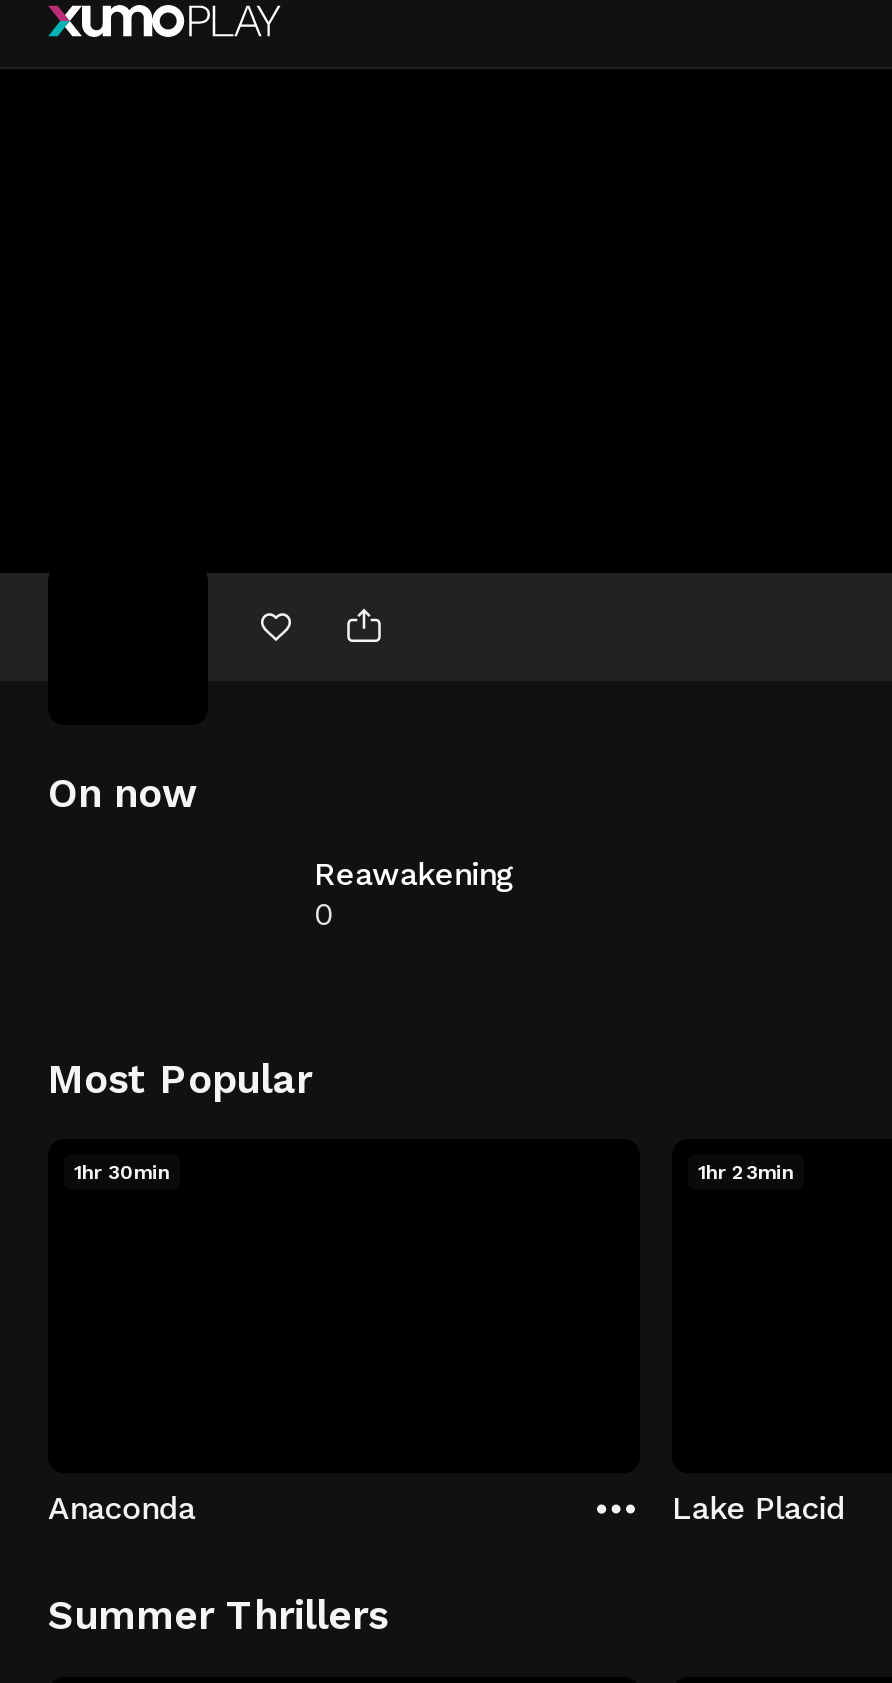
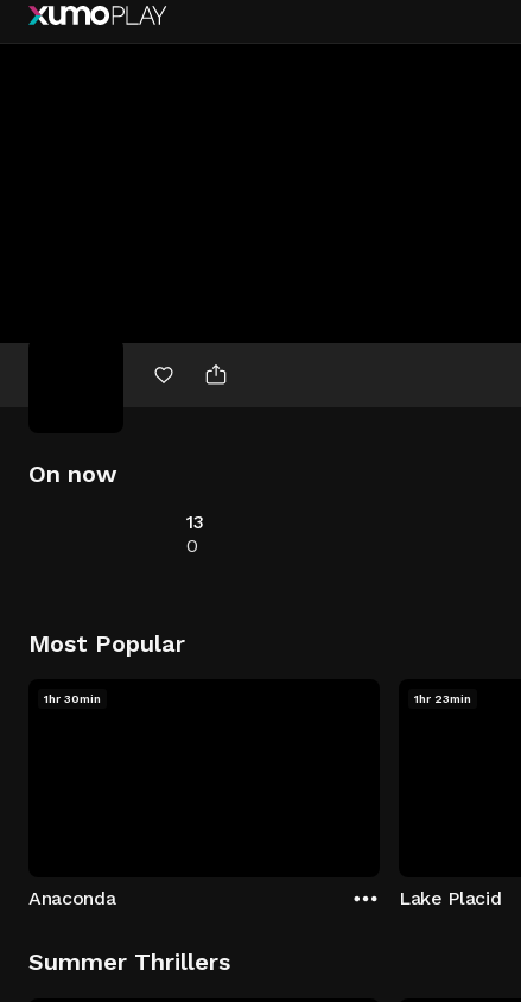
- Reawakening
+ 13
